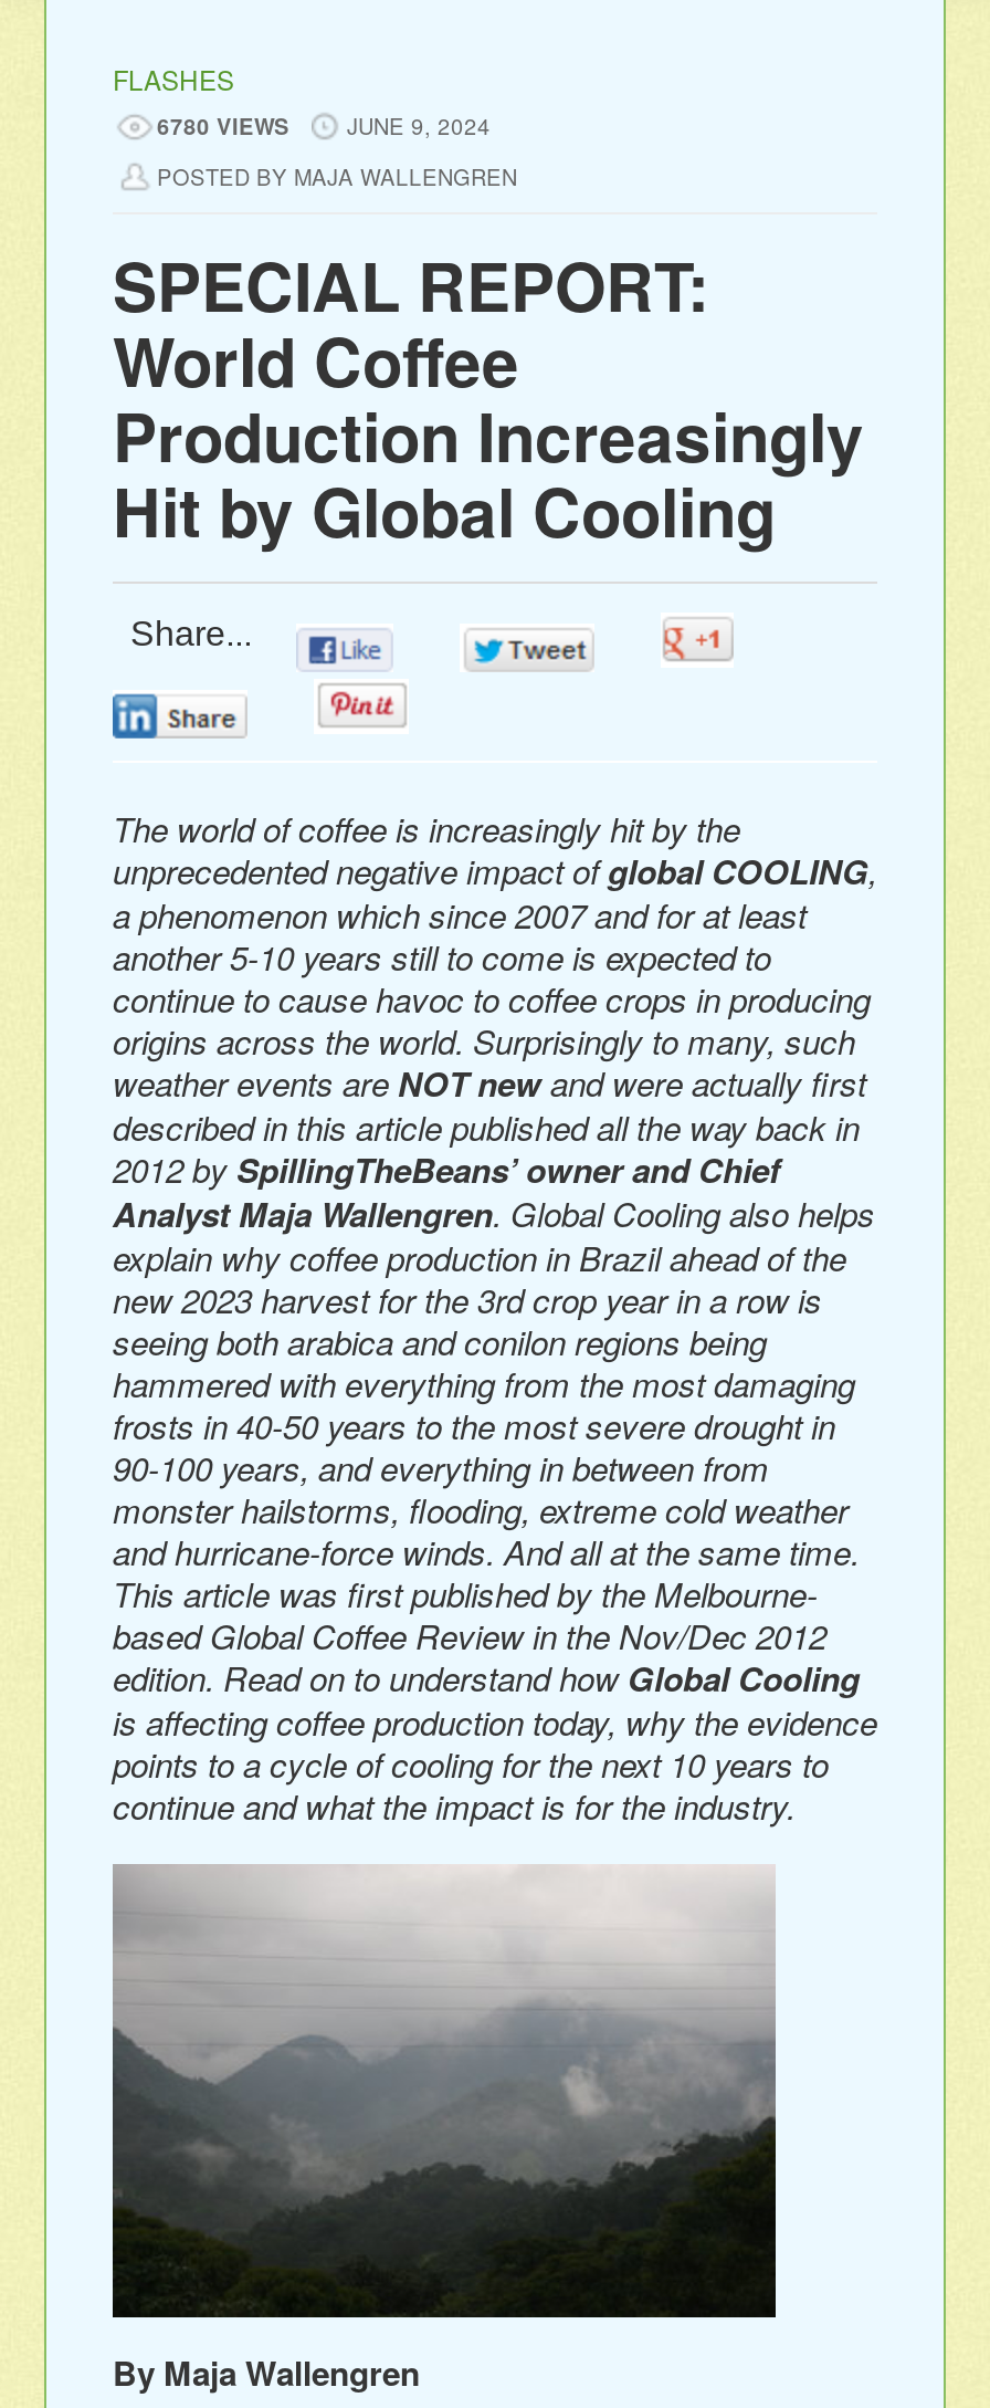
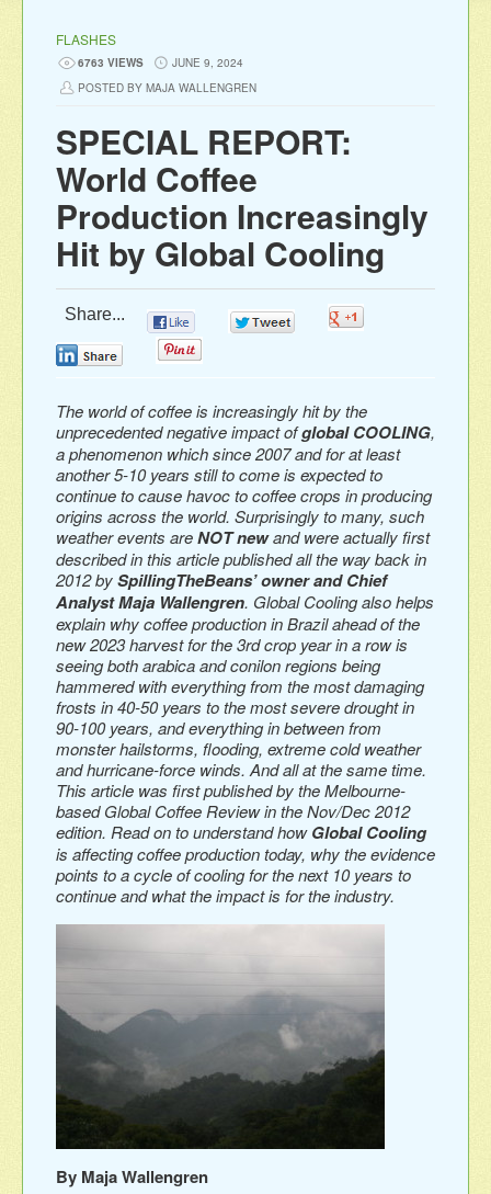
- 6780 VIEWS JUNE 9, 2024
+ 6763 VIEWS JUNE 9, 2024
